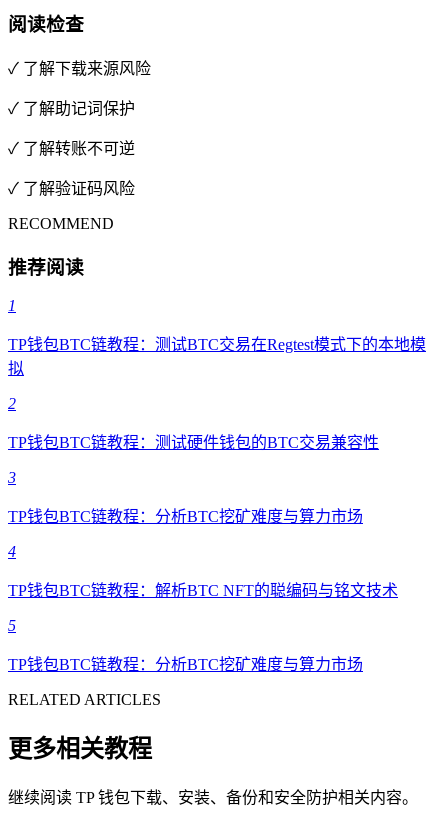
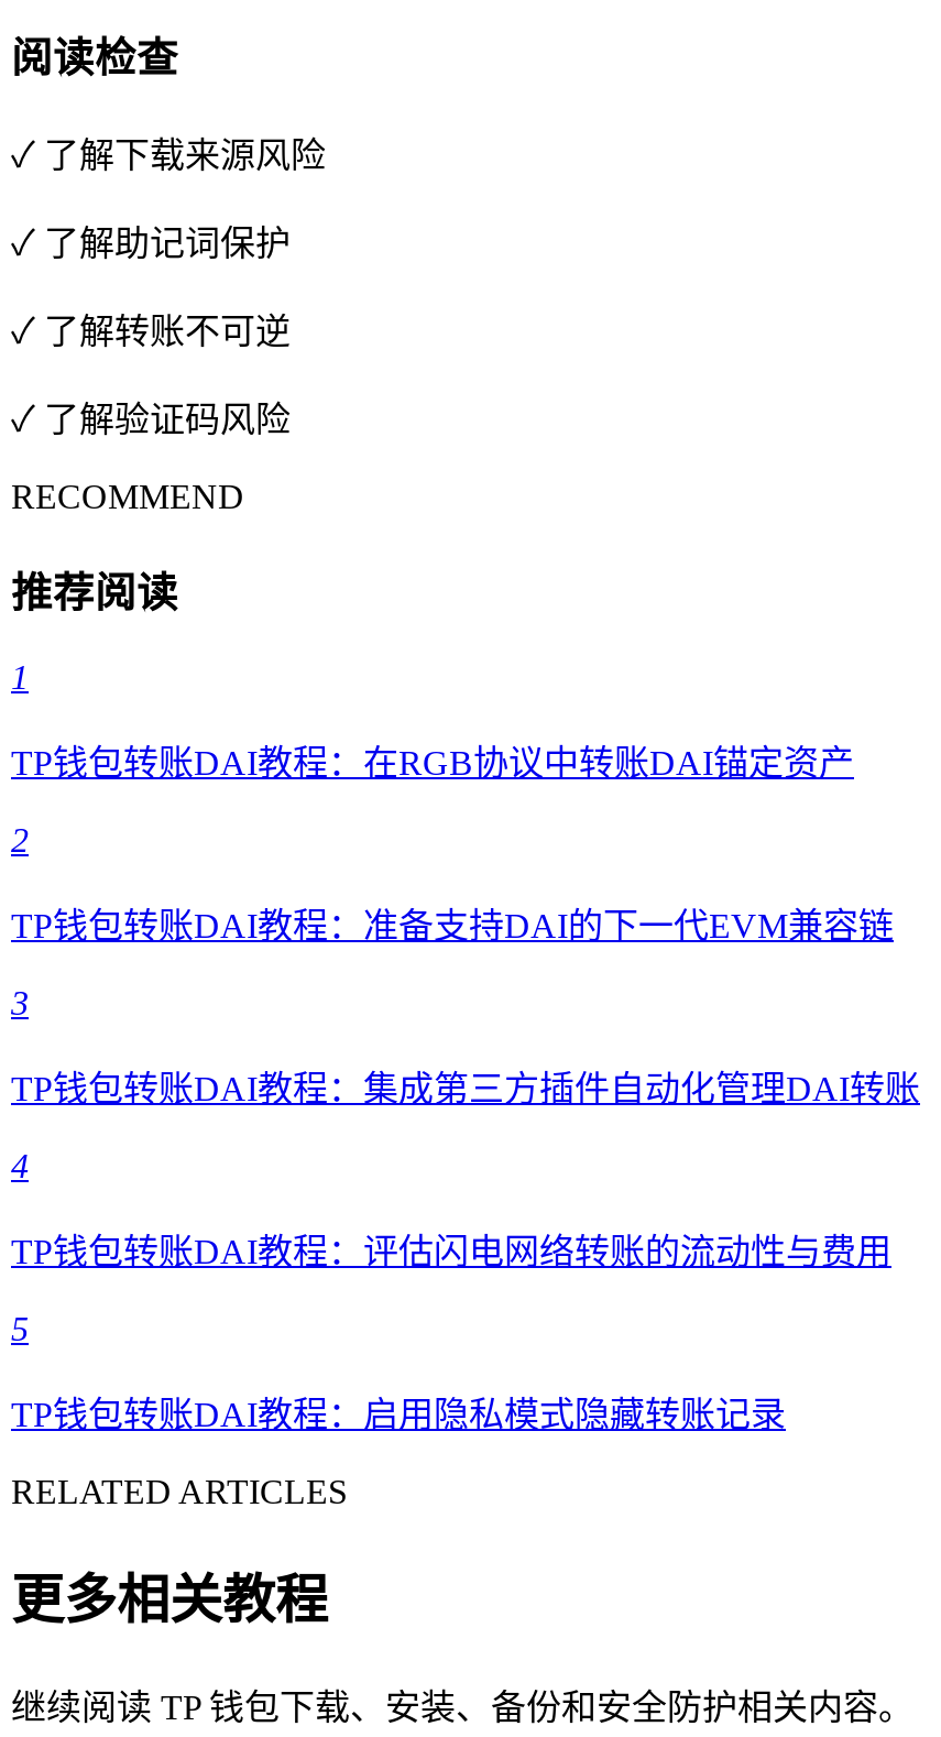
- TP钱包BTC链教程：测试BTC交易在Regtest模式下的本地模
- 拟
+ TP钱包转账DAI教程：在RGB协议中转账DAI锚定资产

- TP钱包BTC链教程：测试硬件钱包的BTC交易兼容性
+ TP钱包转账DAI教程：准备支持DAI的下一代EVM兼容链

- TP钱包BTC链教程：分析BTC挖矿难度与算力市场
+ TP钱包转账DAI教程：集成第三方插件自动化管理DAI转账

- TP钱包BTC链教程：解析BTC NFT的聪编码与铭文技术
+ TP钱包转账DAI教程：评估闪电网络转账的流动性与费用

- TP钱包BTC链教程：分析BTC挖矿难度与算力市场
+ TP钱包转账DAI教程：启用隐私模式隐藏转账记录
